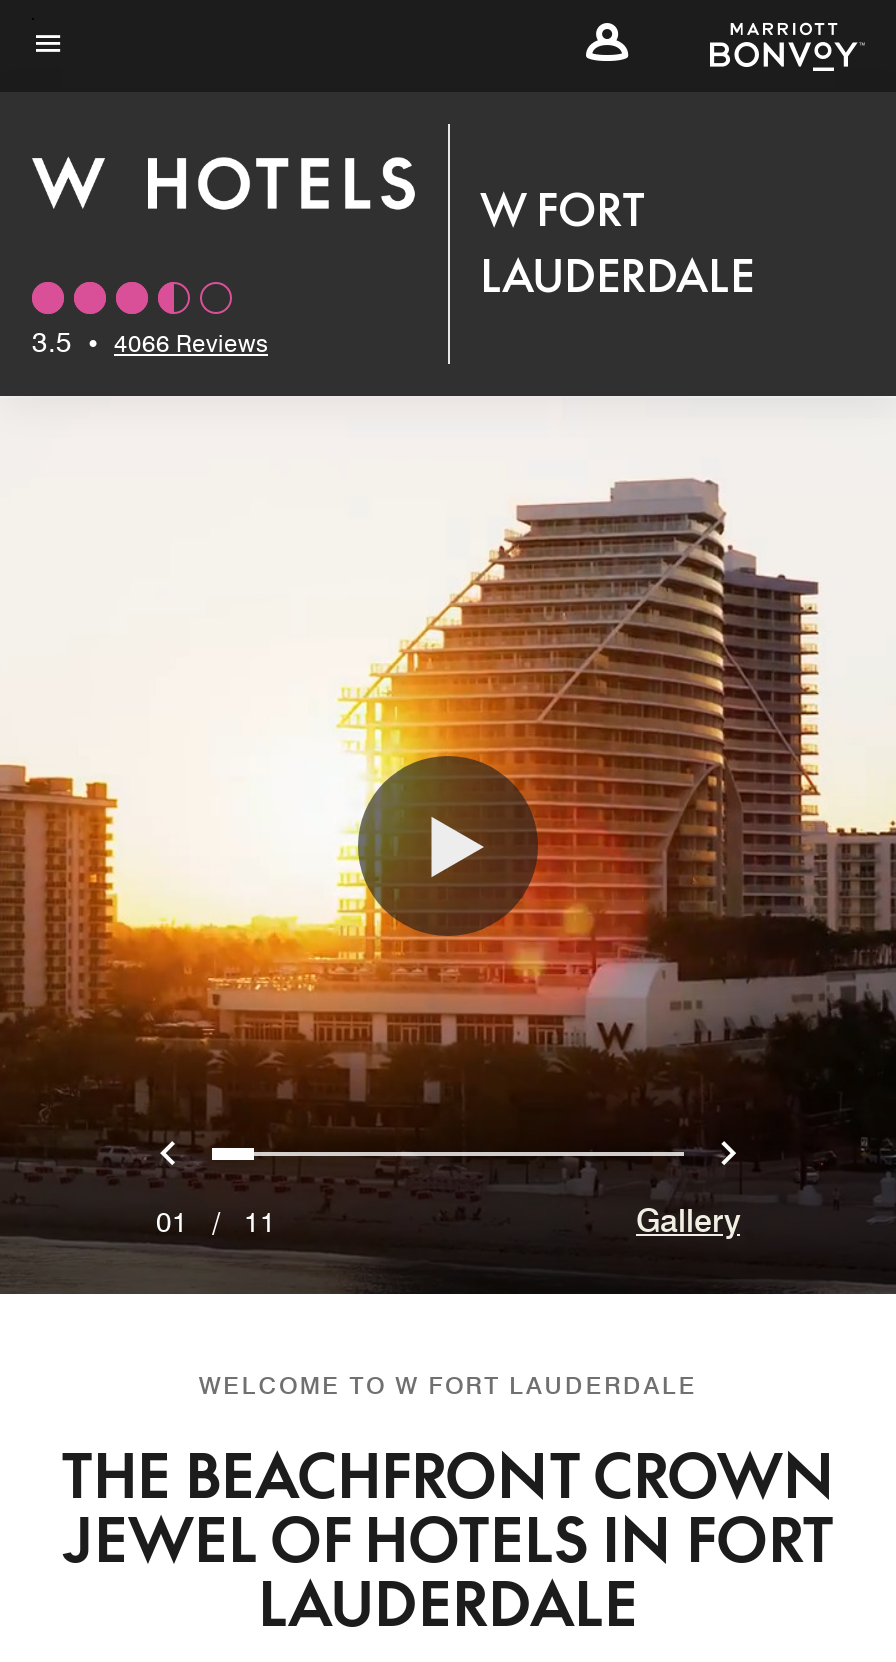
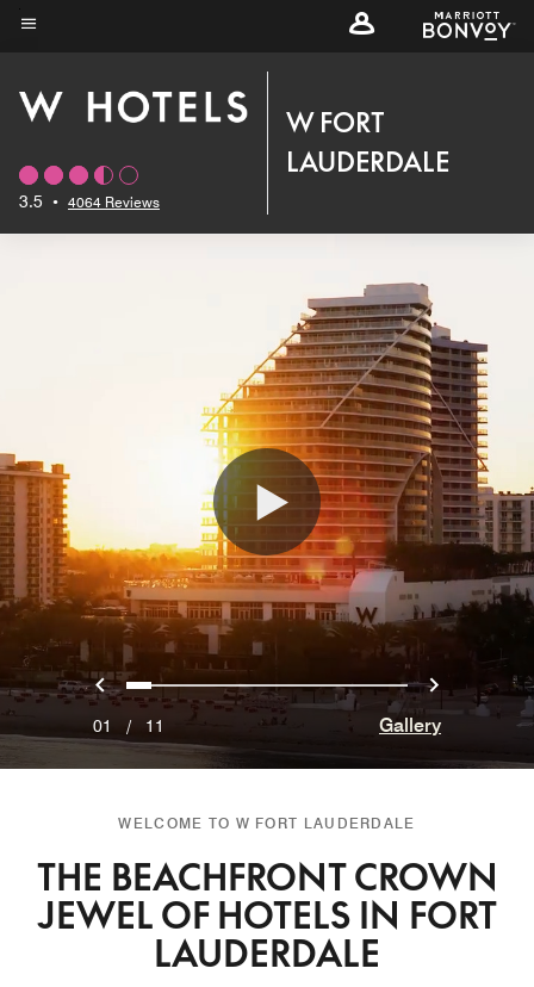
- 3.5 • 4066 Reviews
+ 3.5 • 4064 Reviews
